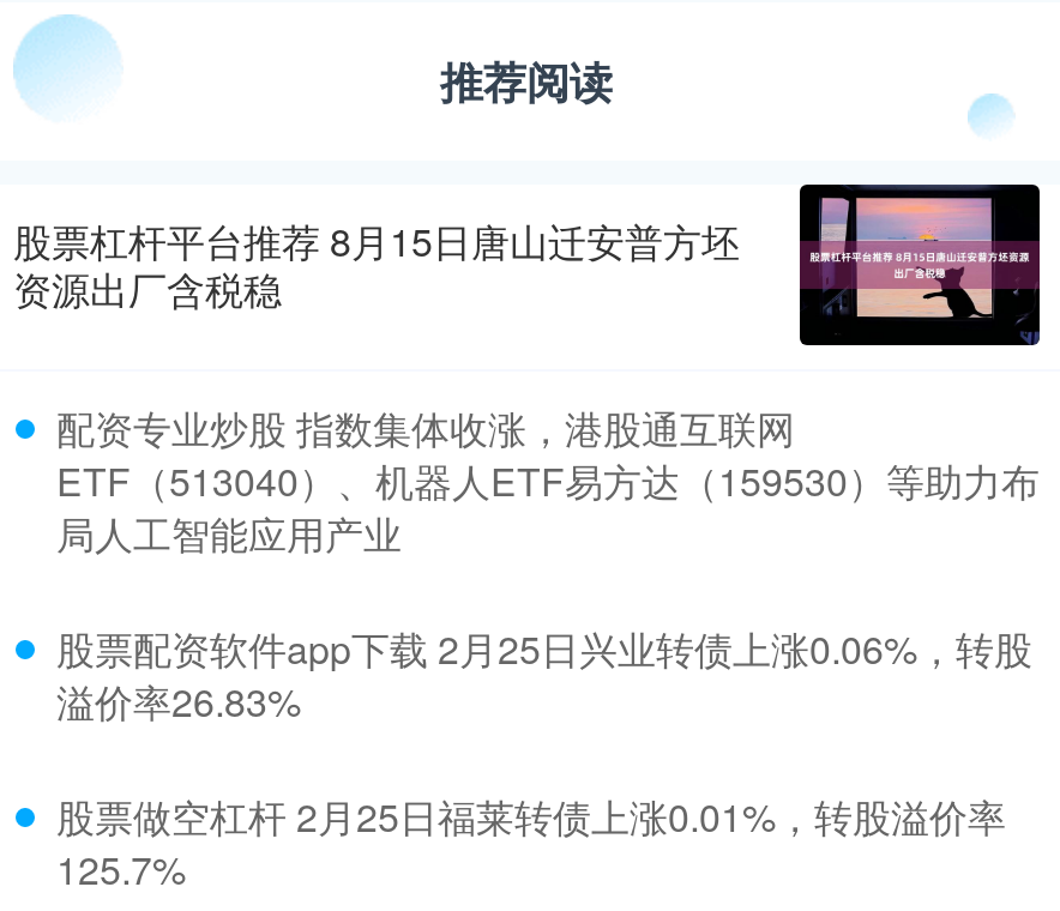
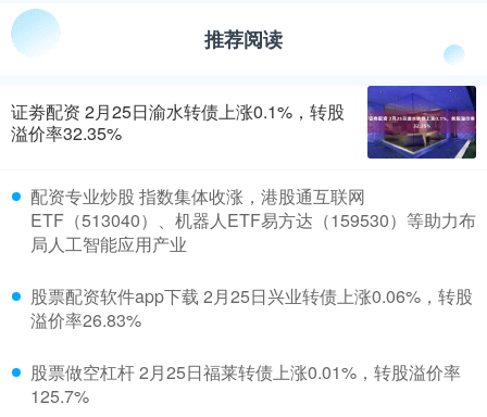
- [image]
- 股票杠杆平台推荐 8月15日唐山迁安普方坯
- 资源出厂含税稳
+ [image]
+ 证劵配资 2月25日渝水转债上涨0.1%，转股
+ 溢价率32.35%
